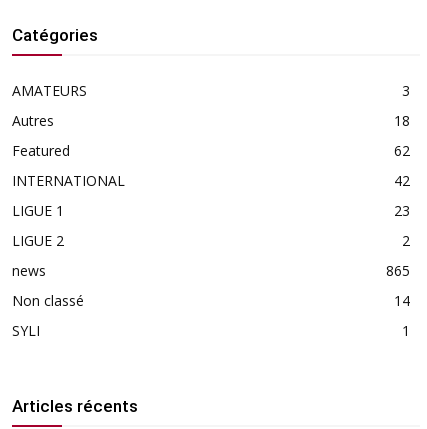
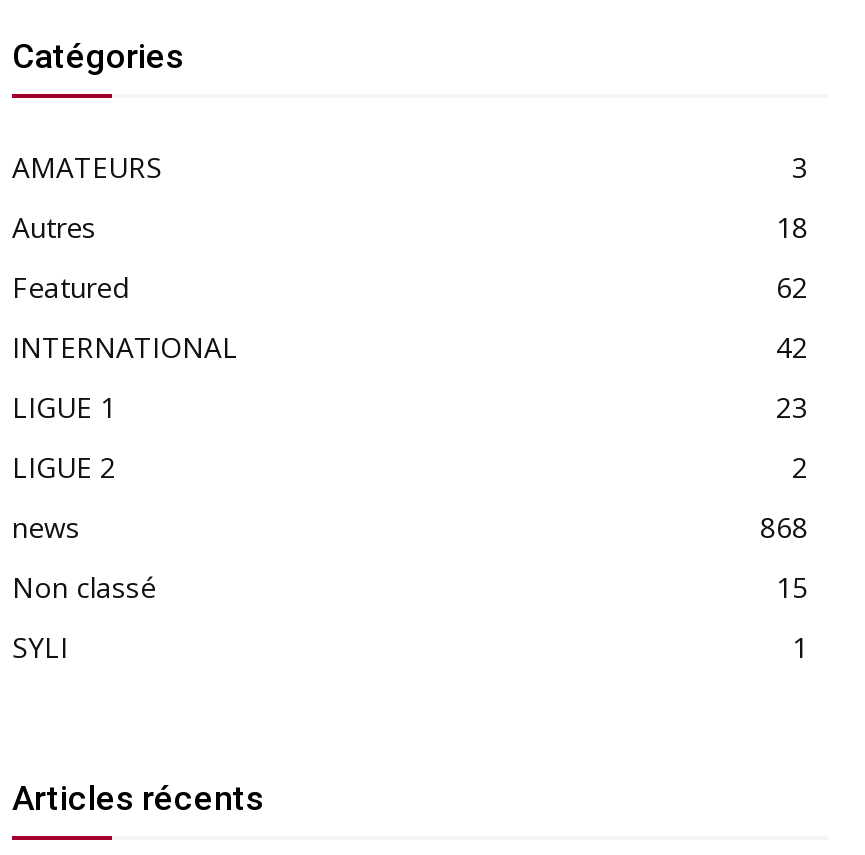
- 865
+ 868

- 14
+ 15
